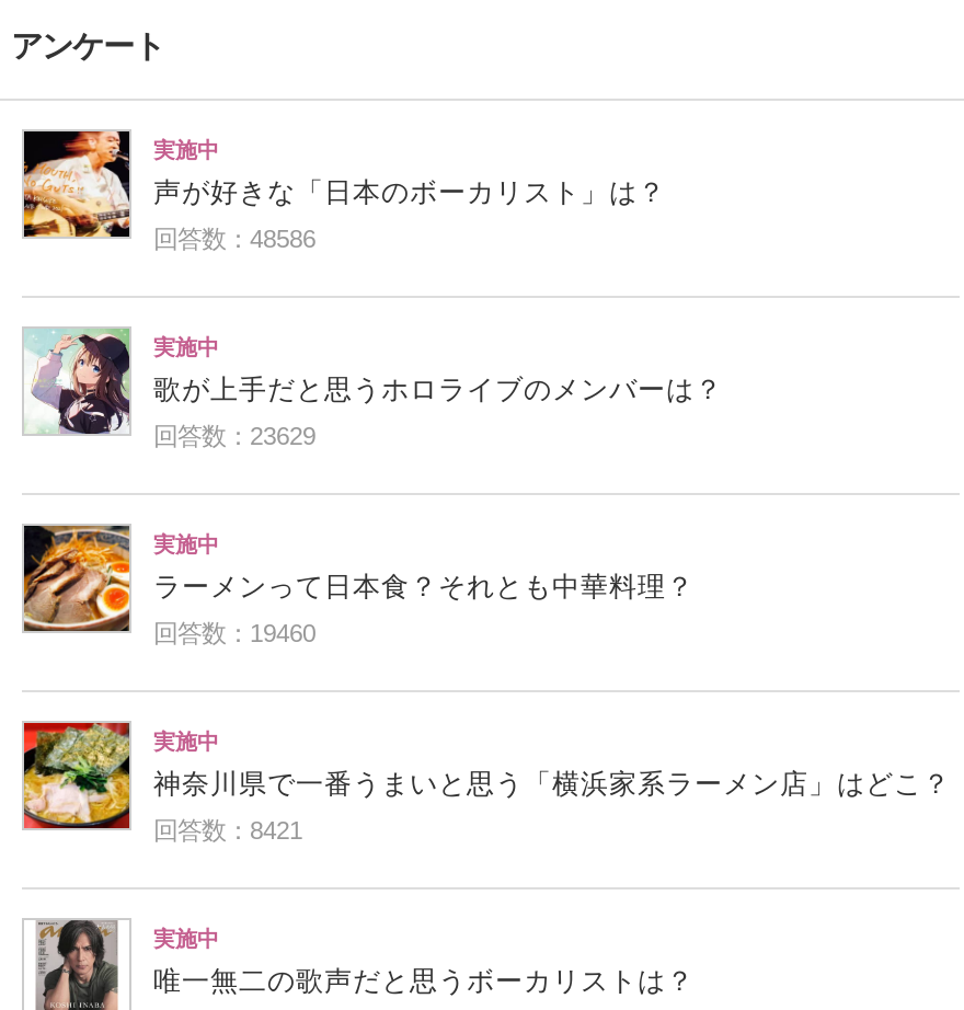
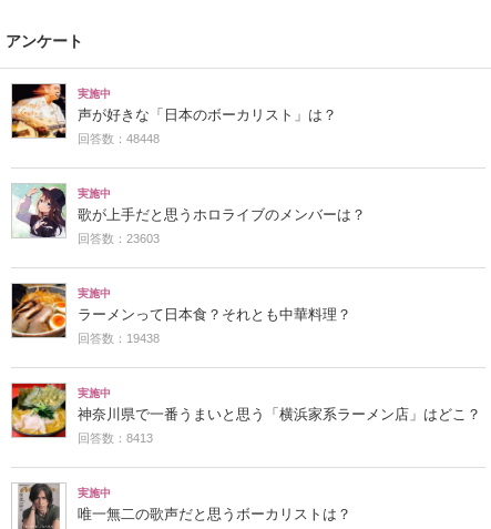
- 回答数：48586
+ 回答数：48448

- 回答数：23629
+ 回答数：23603

- 回答数：19460
+ 回答数：19438

- 回答数：8421
+ 回答数：8413
